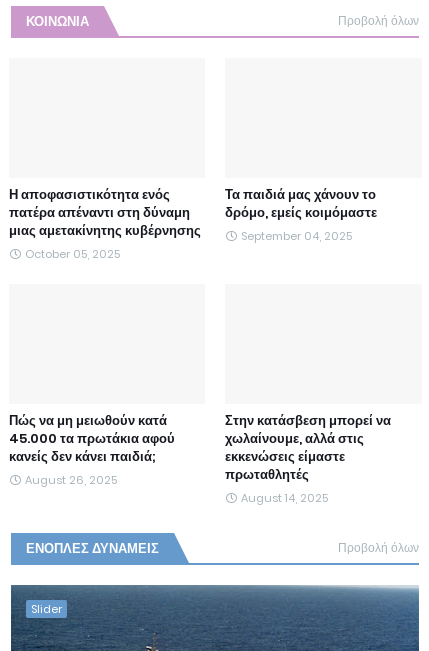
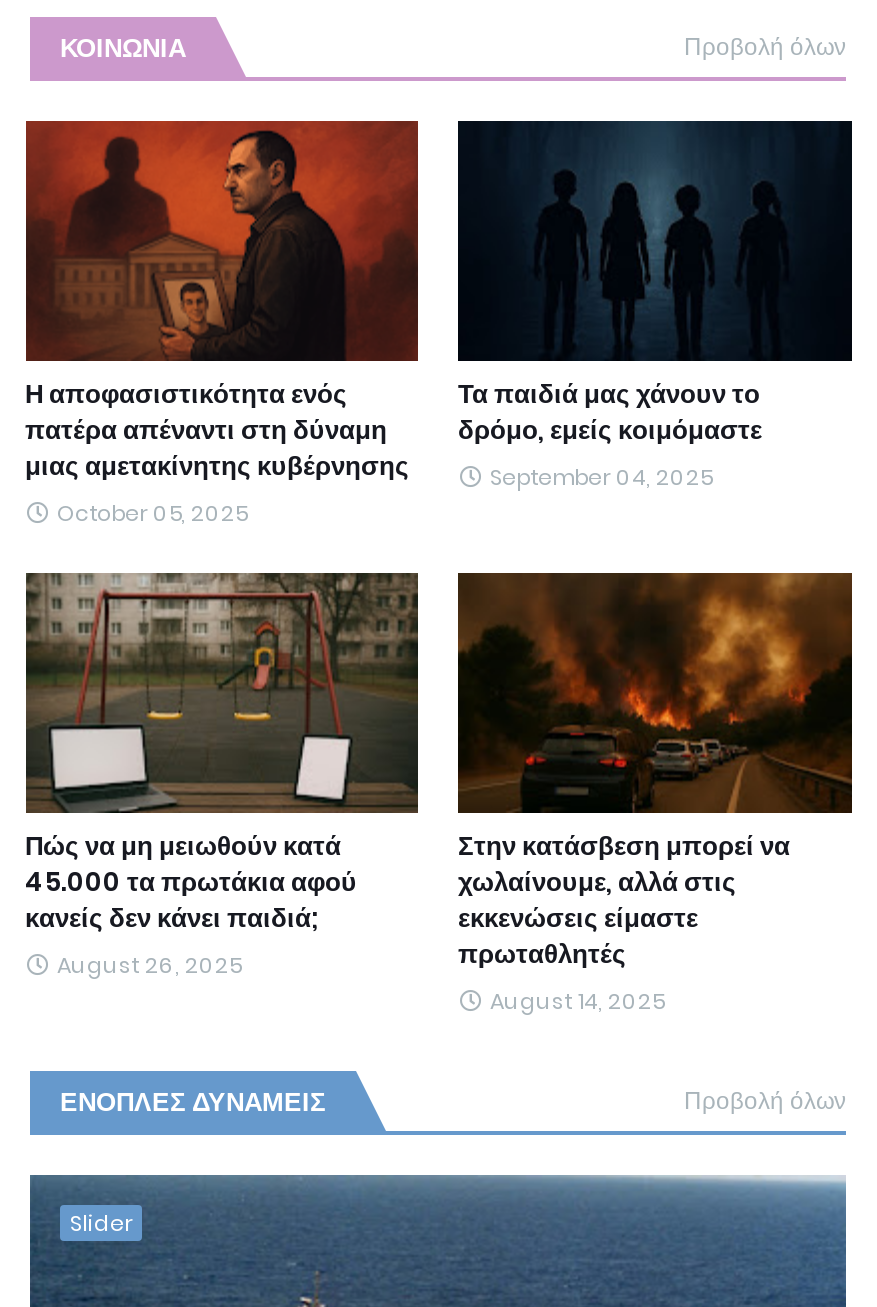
+ [image]

+ [image]

+ [image]

+ [image]
